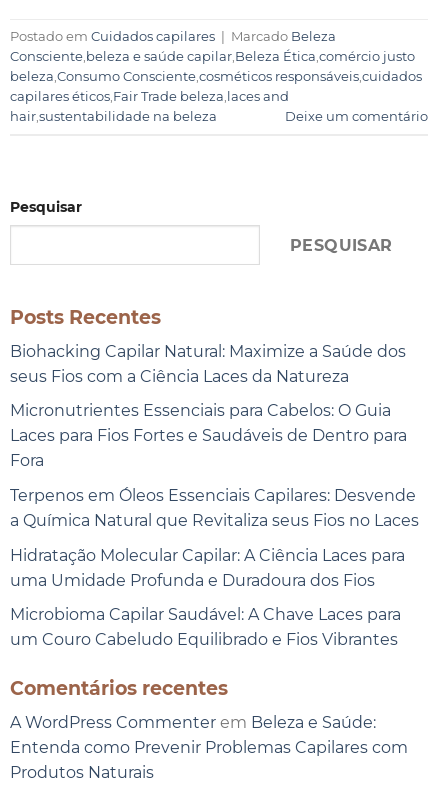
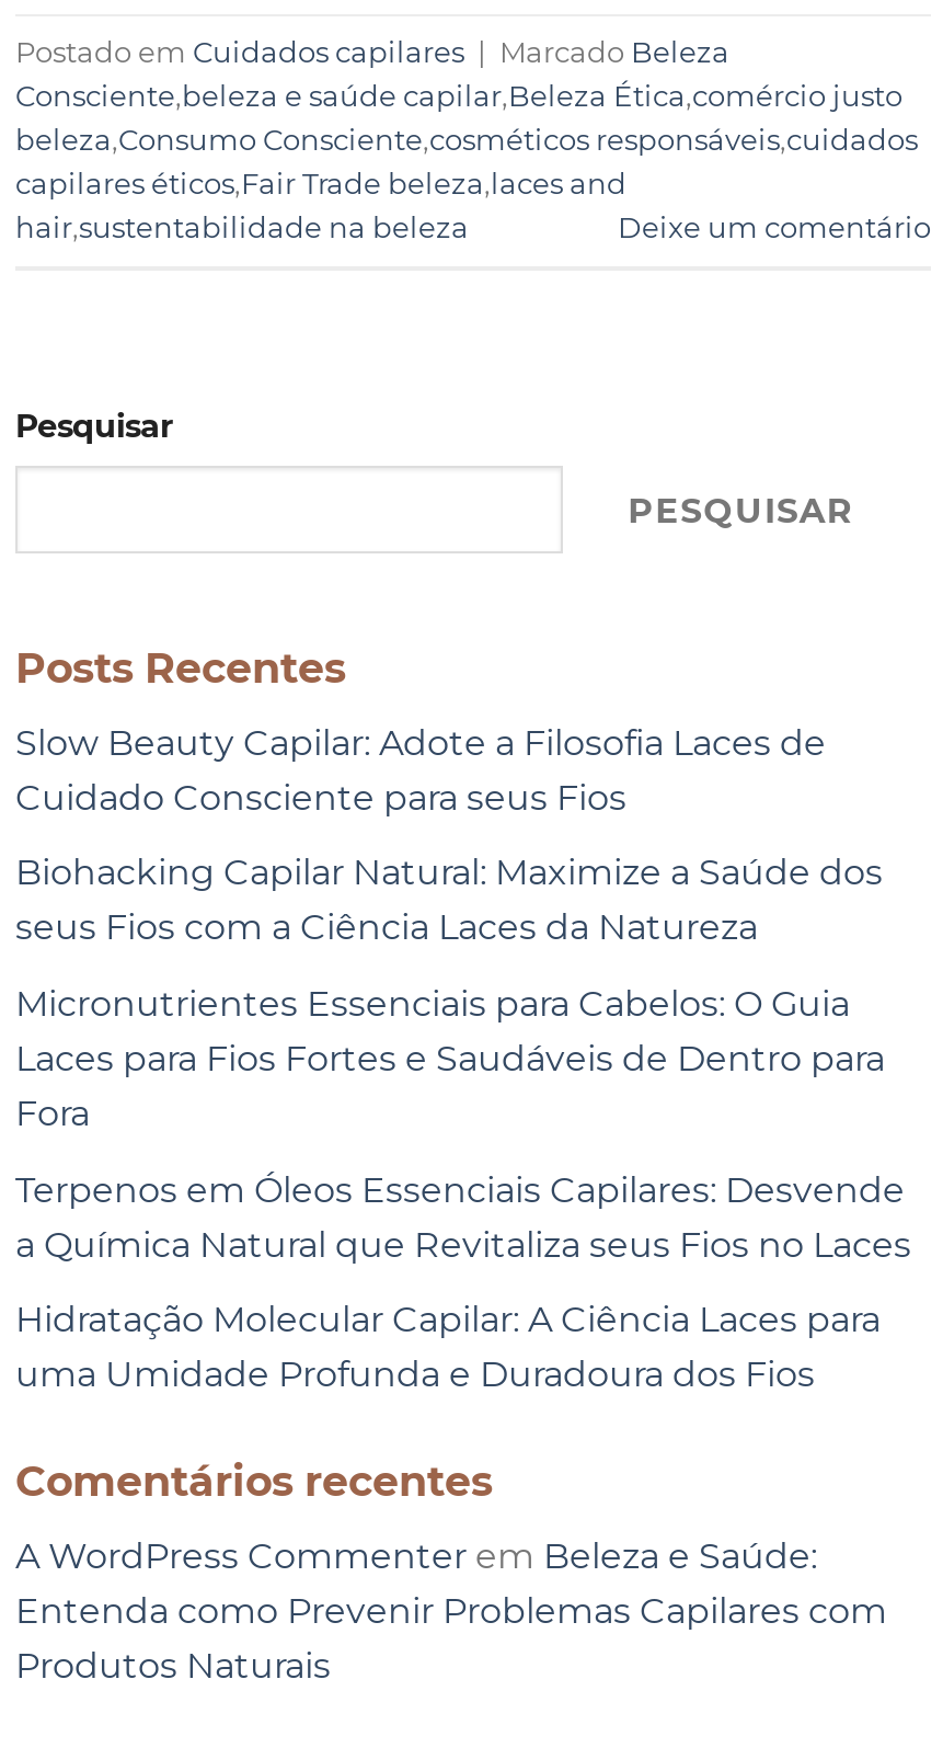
+ Slow Beauty Capilar: Adote a Filosofia Laces de
+ Cuidado Consciente para seus Fios

moved down: Biohacking Capilar Natural: Maximize a Saúde dos | seus Fios com a Ciência Laces da Natureza | Micronutrientes Essenciais para Cabelos: O Guia | ... | Hidratação Molecular Capilar: A Ciência Laces para | uma Umidade Profunda e Duradoura dos Fios

- Microbioma Capilar Saudável: A Chave Laces para
- um Couro Cabeludo Equilibrado e Fios Vibrantes
